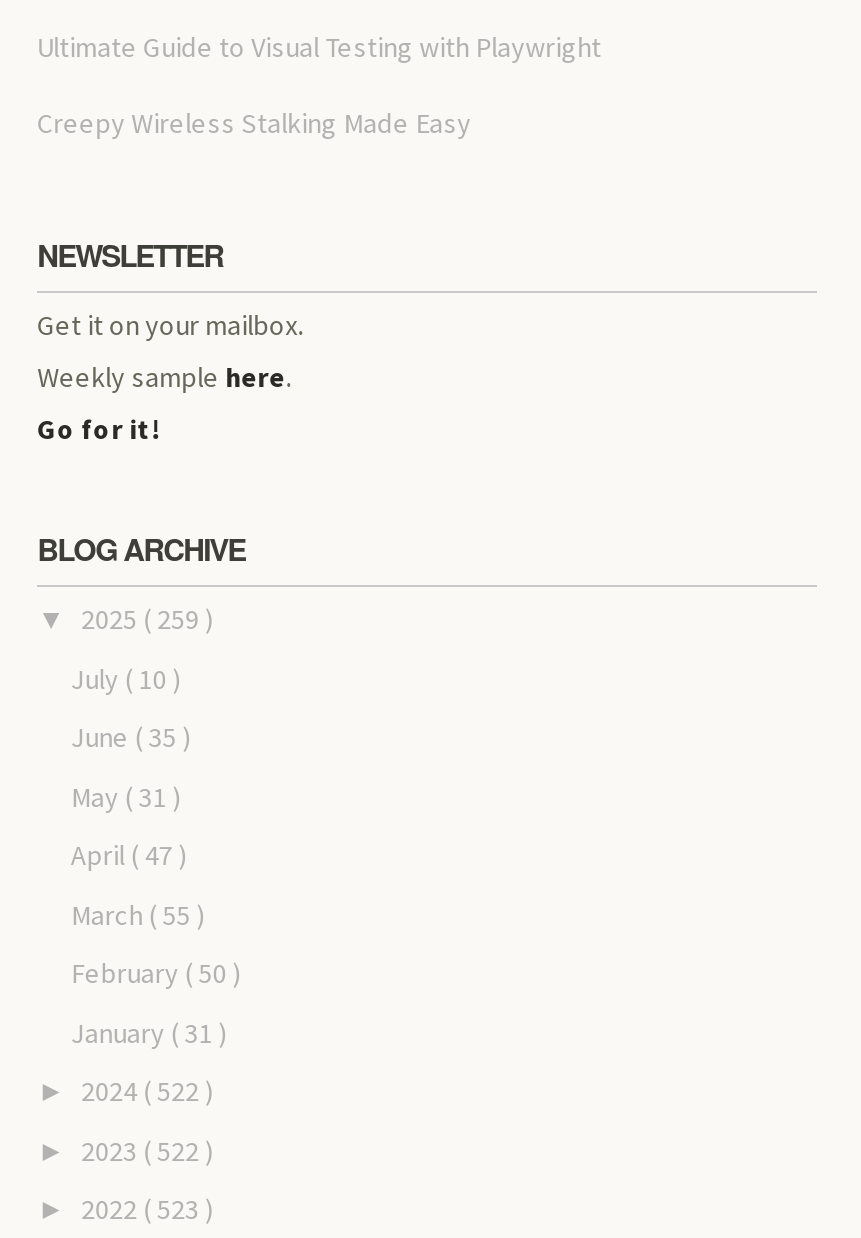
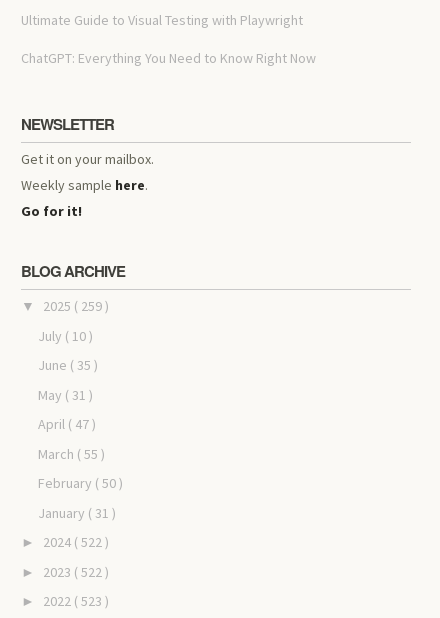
- Creepy Wireless Stalking Made Easy
+ ChatGPT: Everything You Need to Know Right Now
